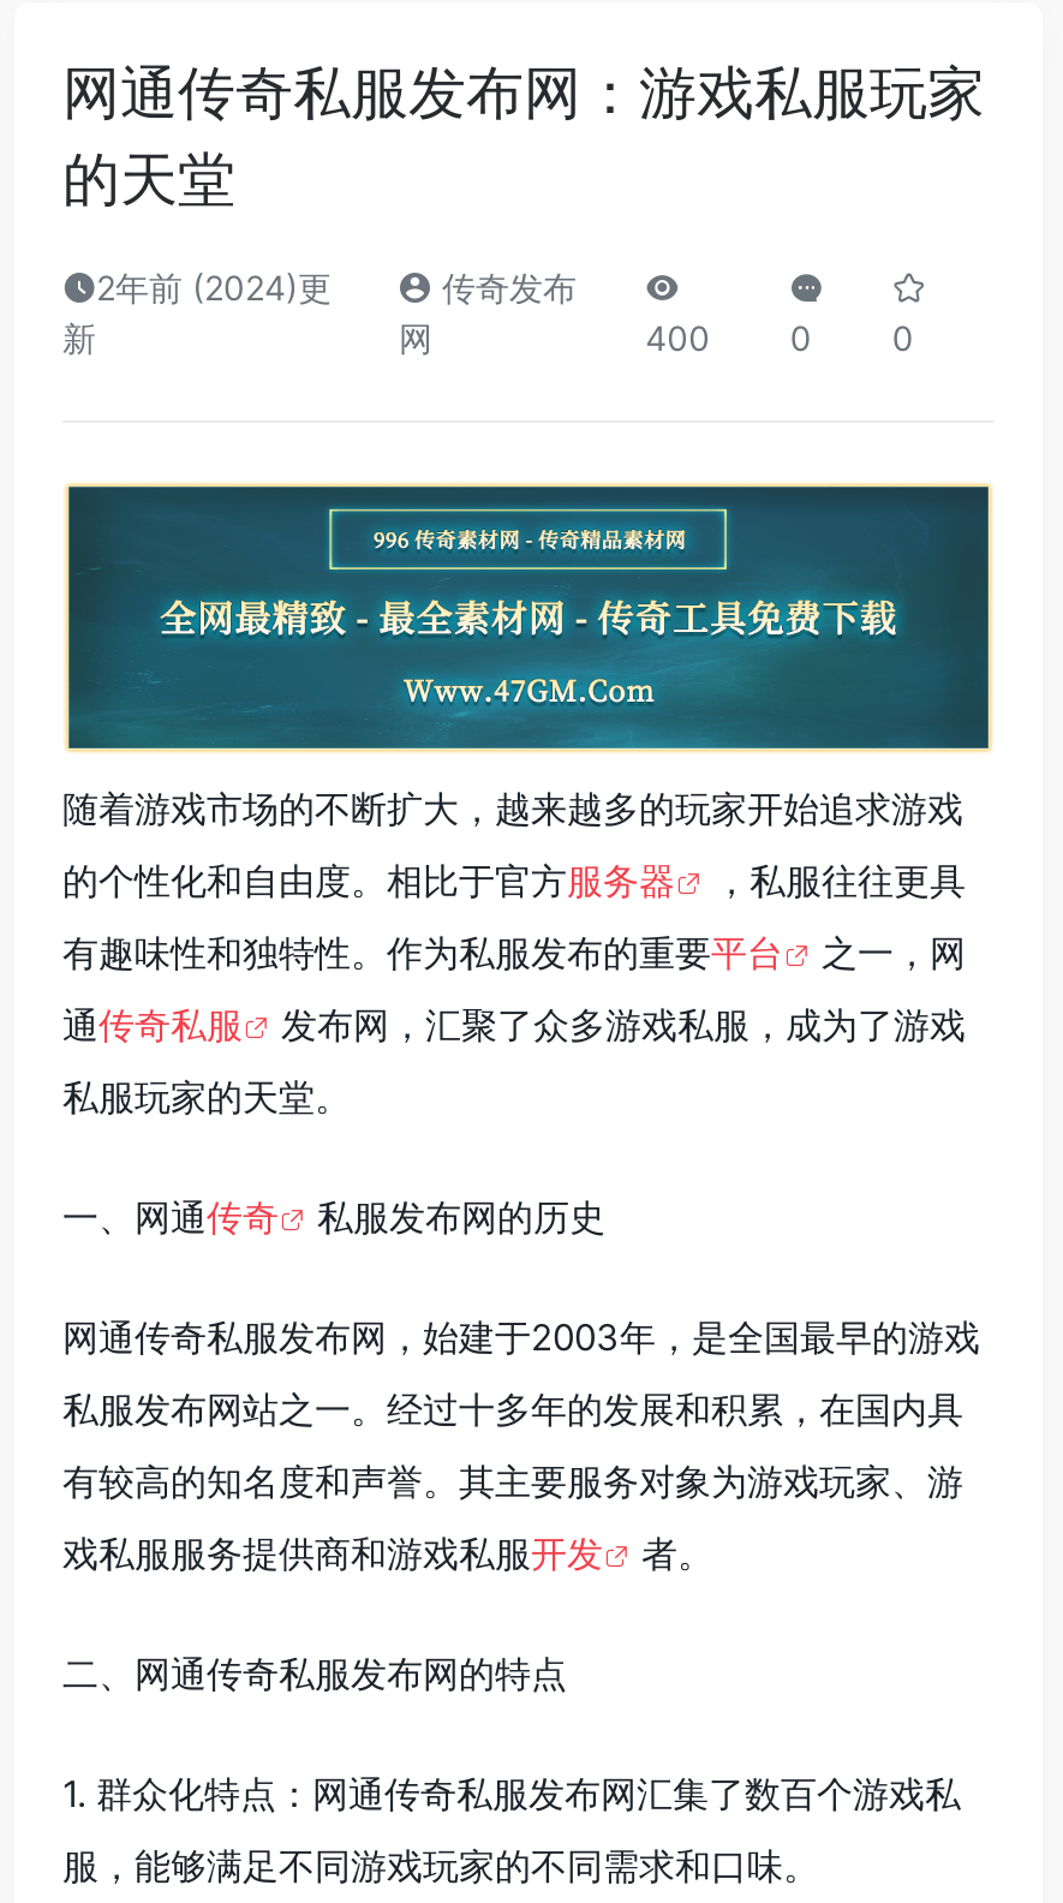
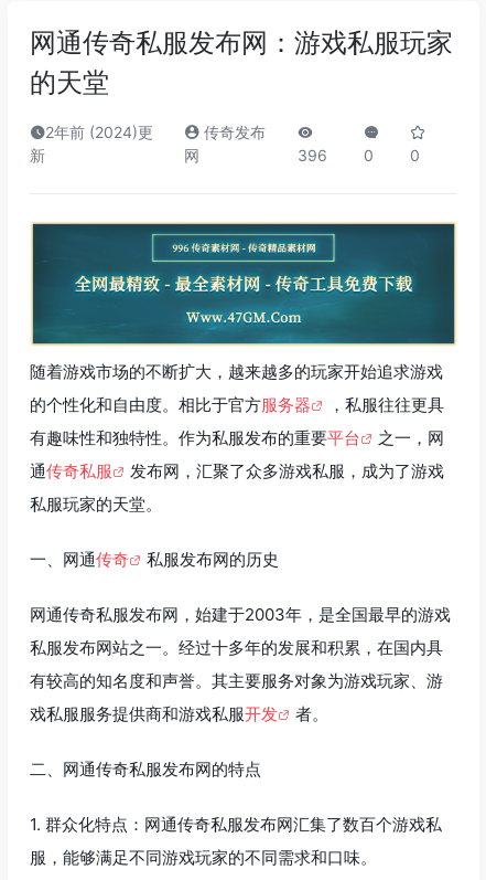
- 400 0 0
+ 396 0 0
